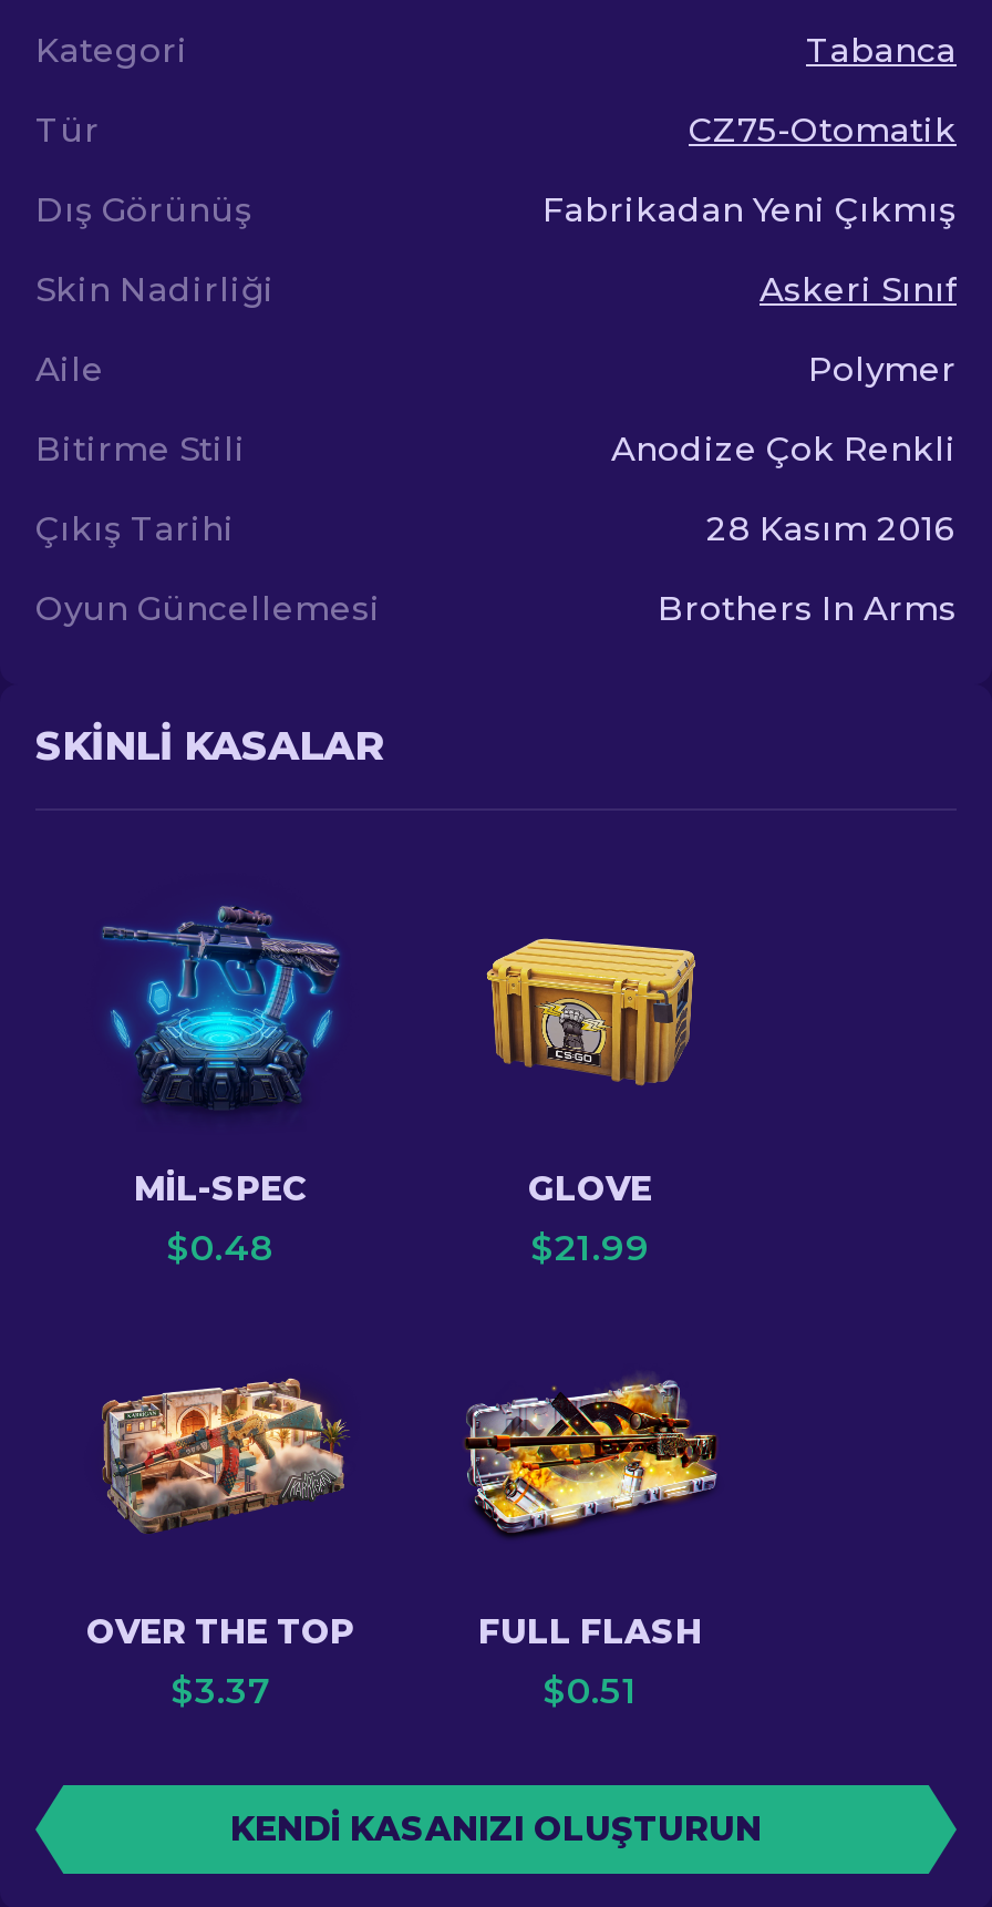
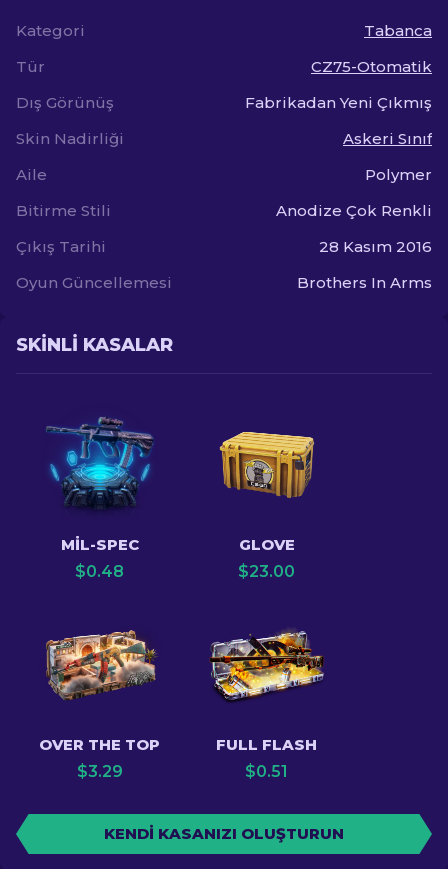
- $21.99
+ $23.00

- $3.37
+ $3.29
